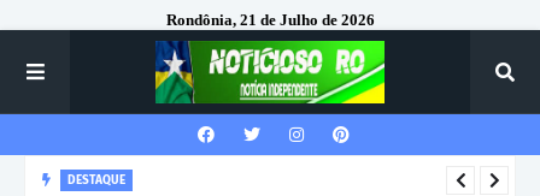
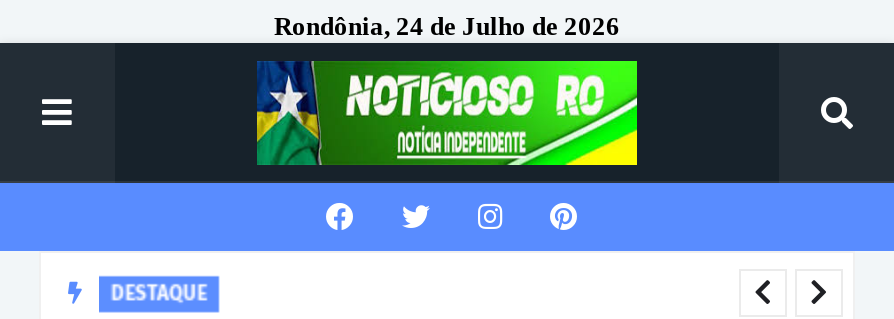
- Rondônia, 21 de Julho de 2026
+ Rondônia, 24 de Julho de 2026
